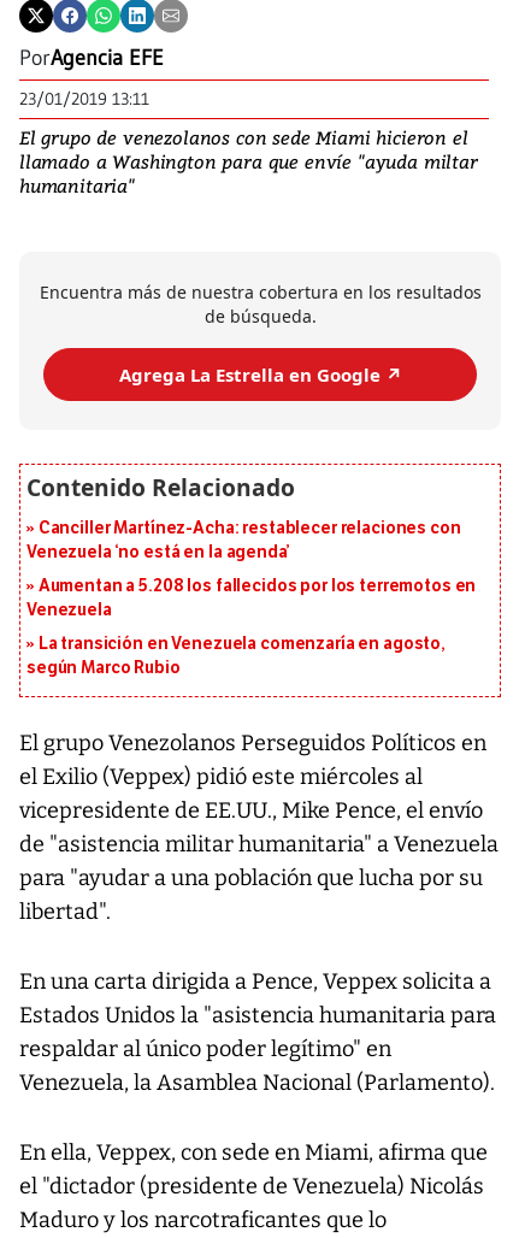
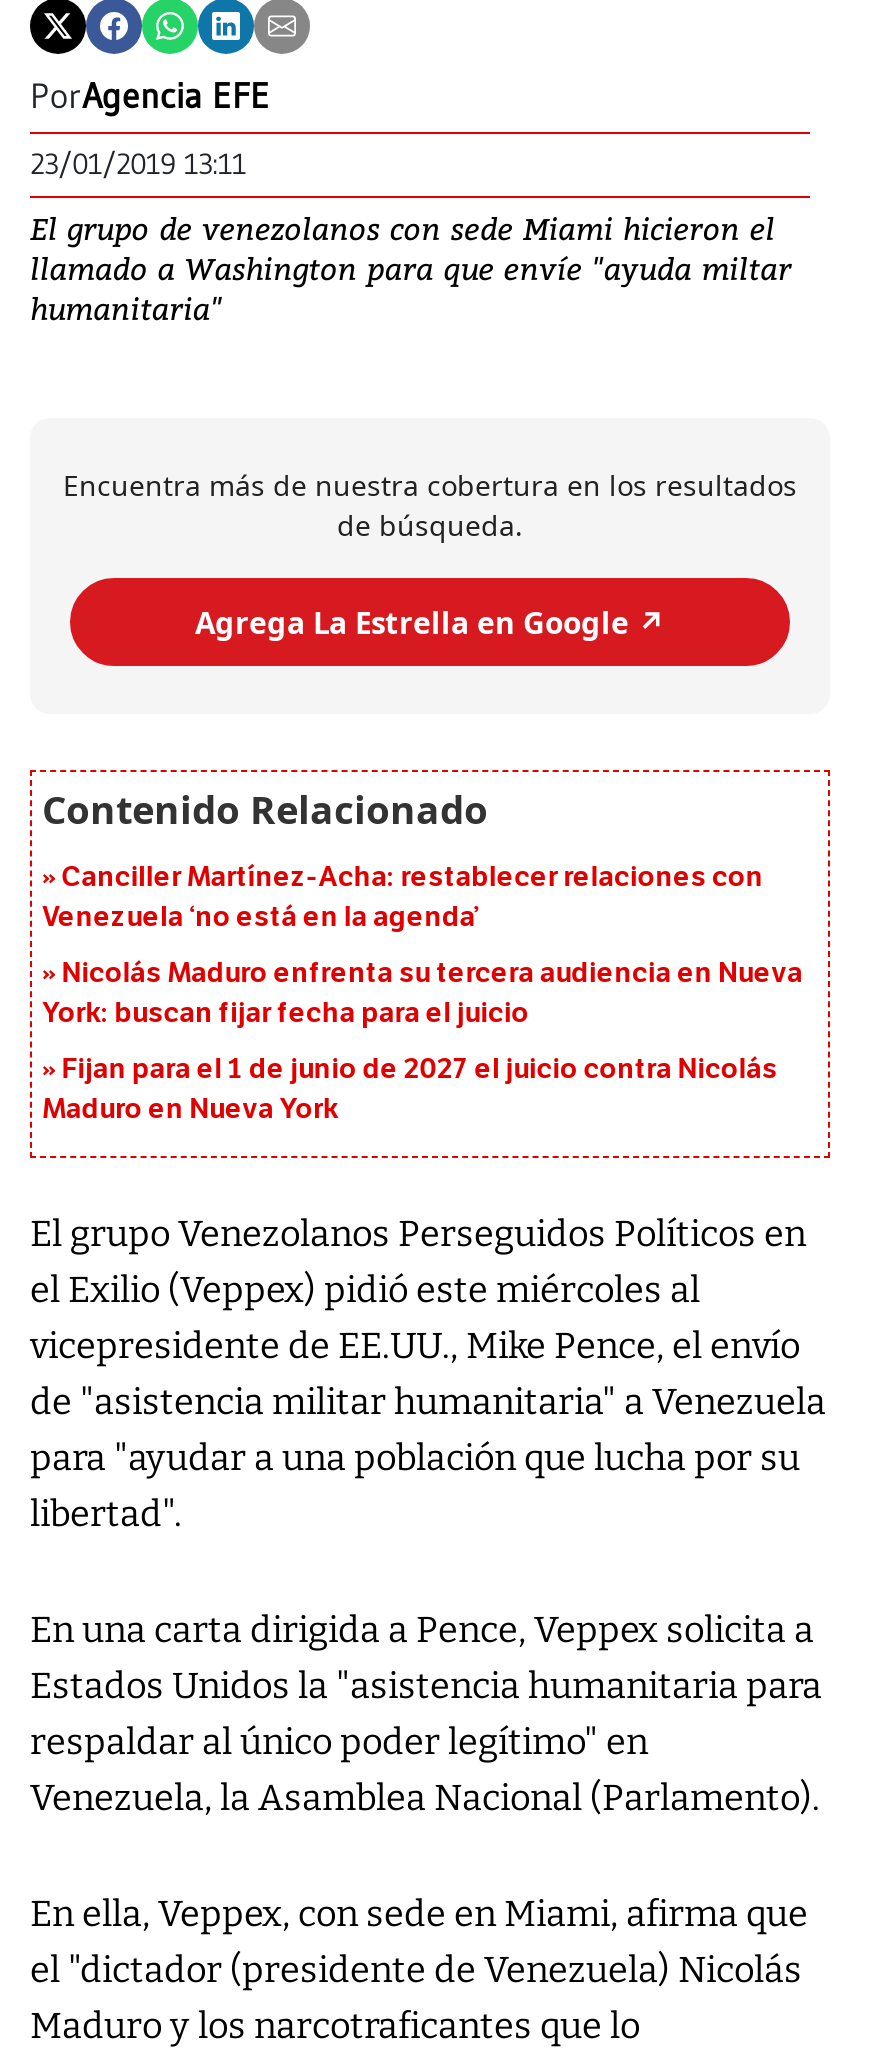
- Aumentan a 5.208 los fallecidos por los terremotos en
- Venezuela
+ Nicolás Maduro enfrenta su tercera audiencia en Nueva
+ York: buscan fijar fecha para el juicio

- La transición en Venezuela comenzaría en agosto,
- según Marco Rubio
+ Fijan para el 1 de junio de 2027 el juicio contra Nicolás
+ Maduro en Nueva York
